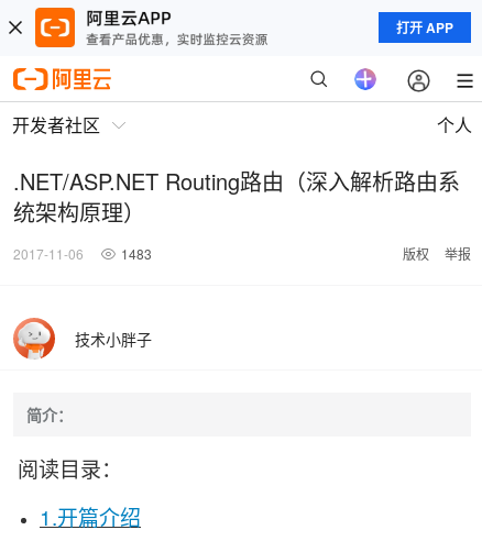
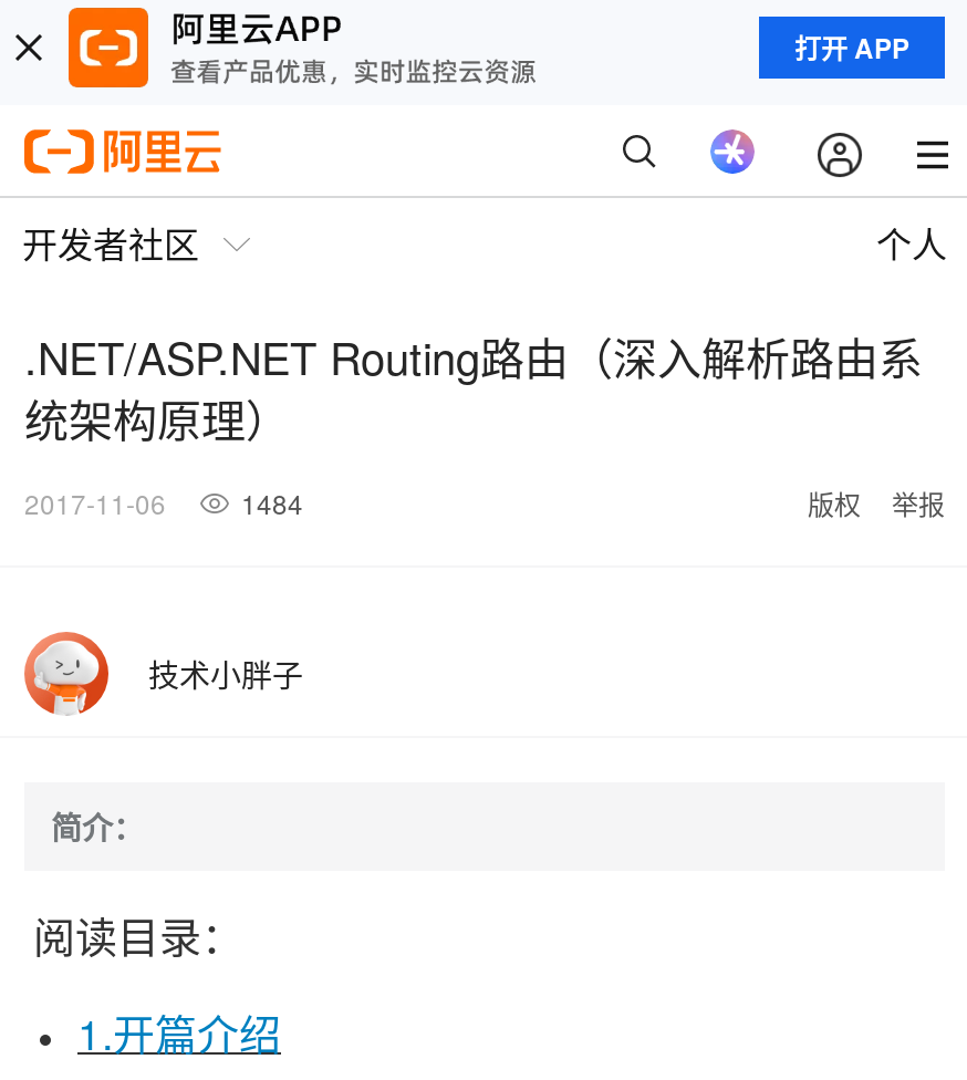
- 2017-11-06 1483
+ 2017-11-06 1484
